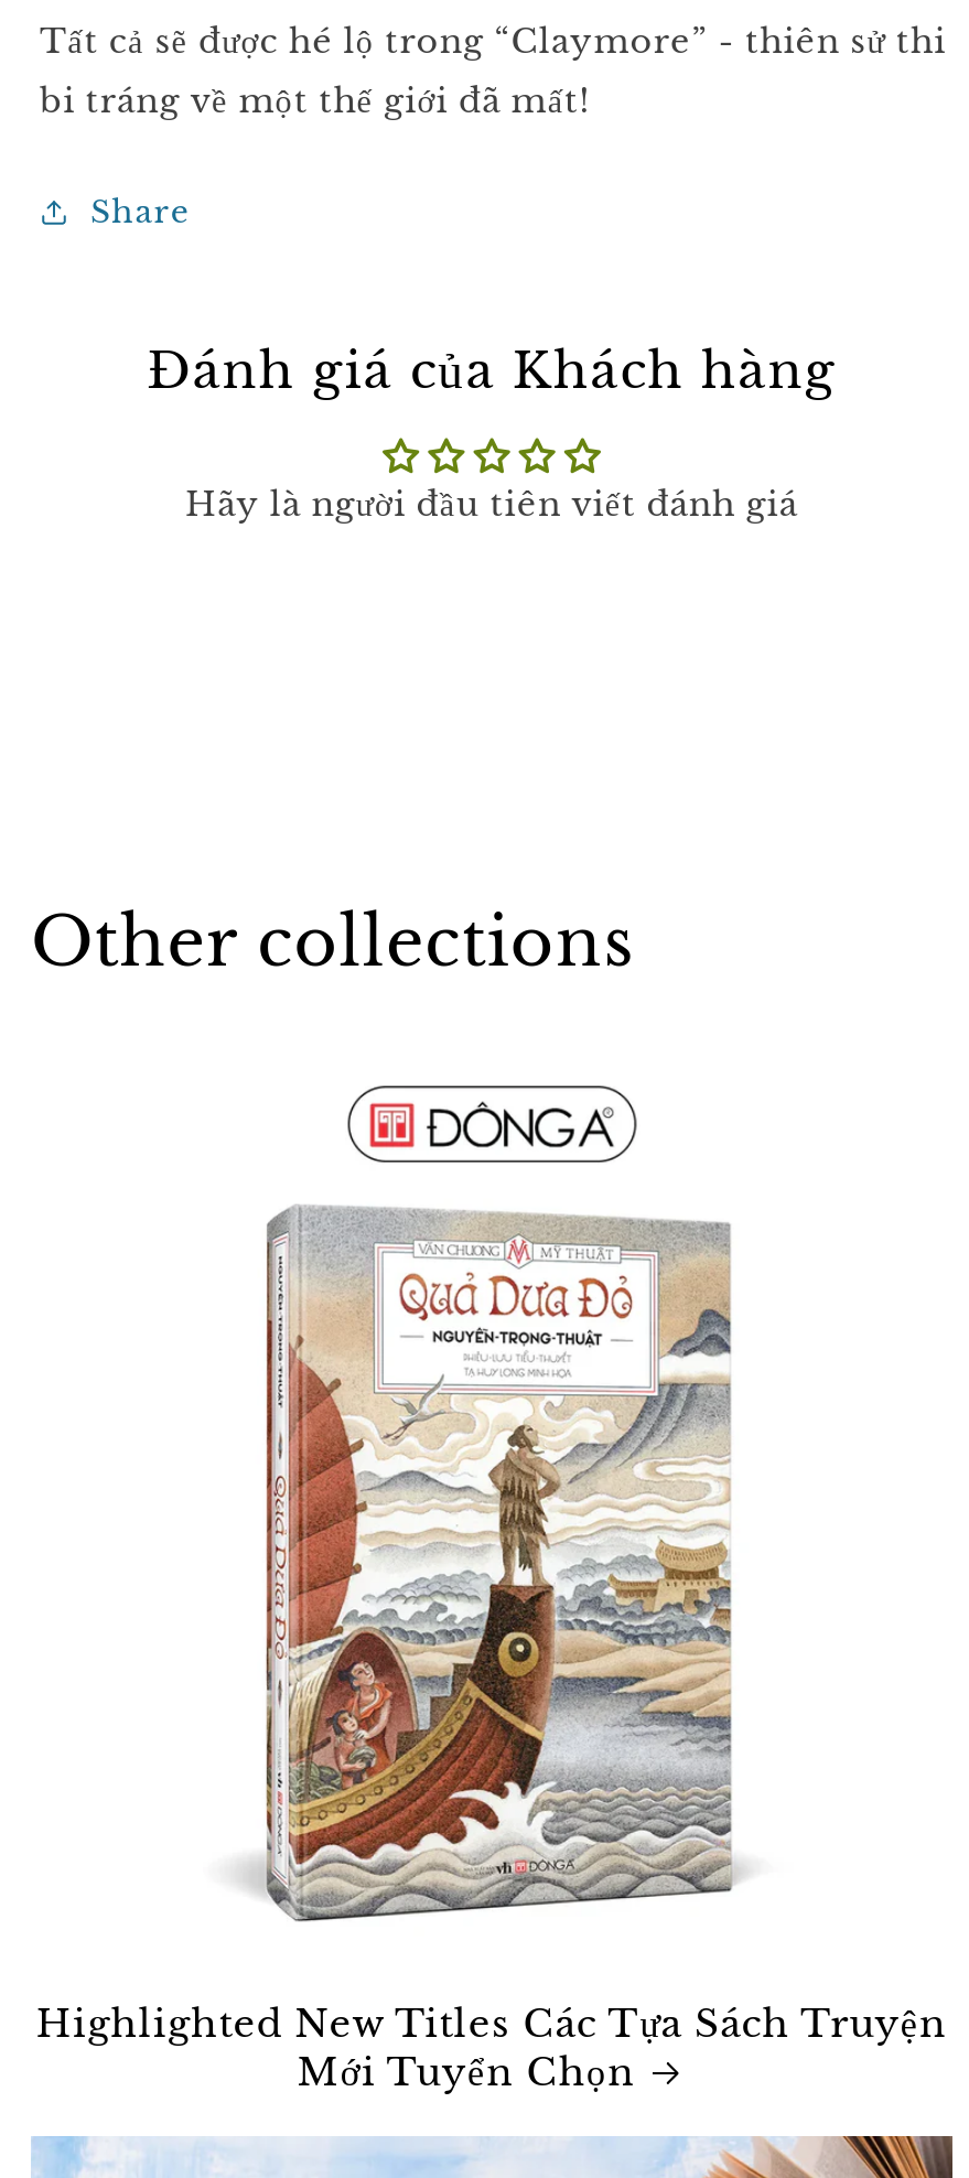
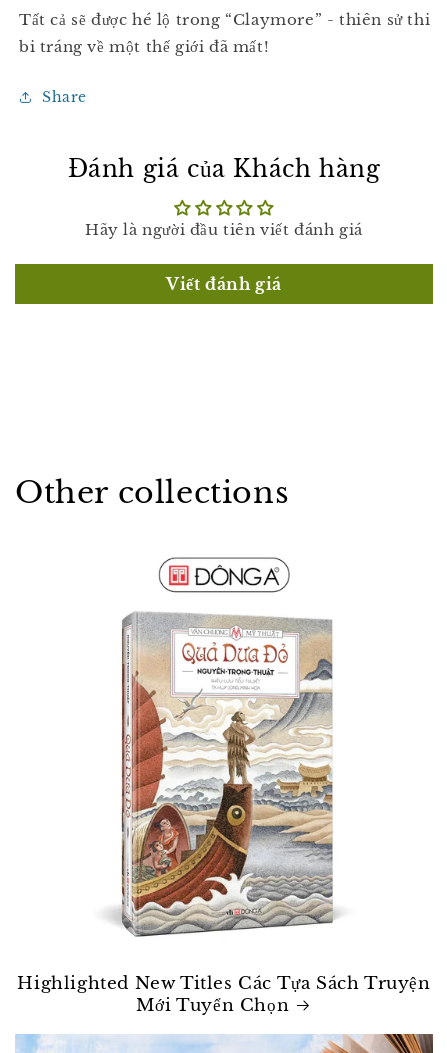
+ Viết đánh giá
